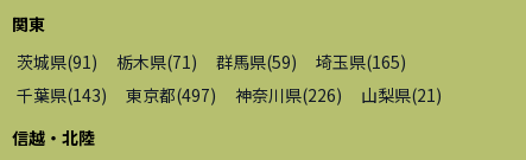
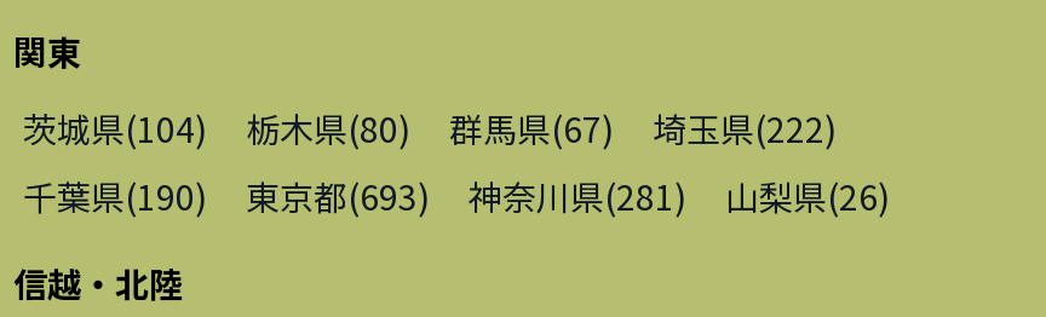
- 茨城県(91)
+ 茨城県(104)

- 栃木県(71)
+ 栃木県(80)

- 群馬県(59)
+ 群馬県(67)

- 埼玉県(165)
+ 埼玉県(222)

- 千葉県(143)
+ 千葉県(190)

- 東京都(497)
+ 東京都(693)

- 神奈川県(226)
+ 神奈川県(281)

- 山梨県(21)
+ 山梨県(26)
